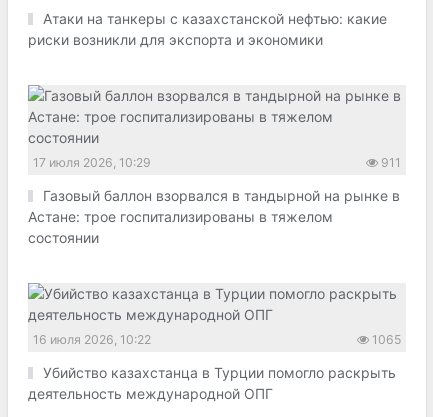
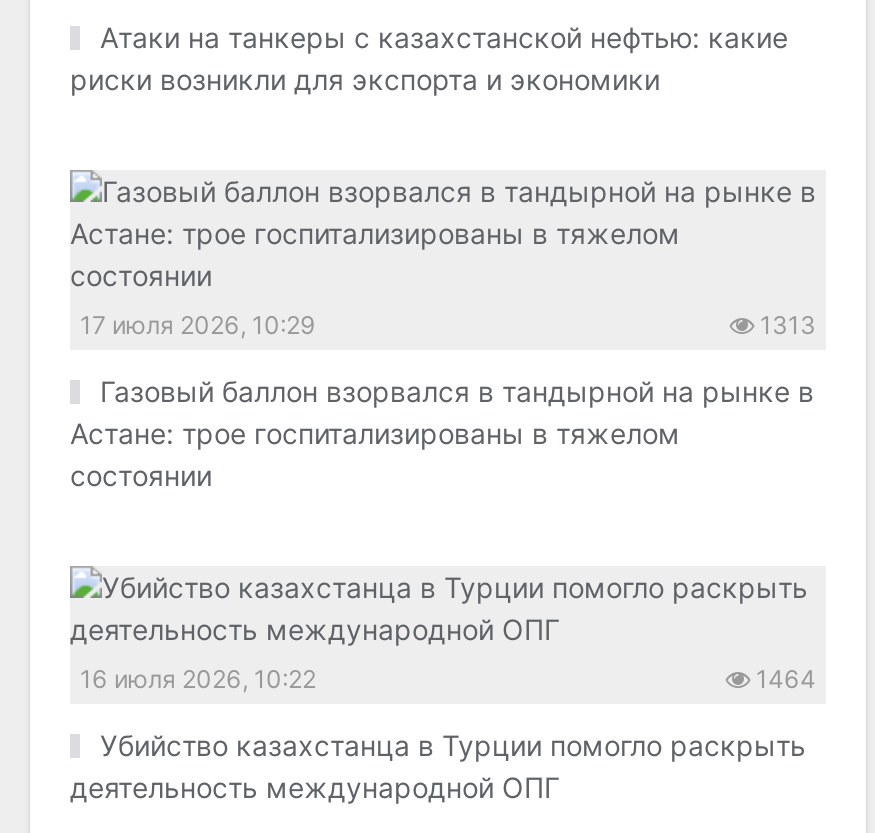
- 911
+ 1313

- 1065
+ 1464
